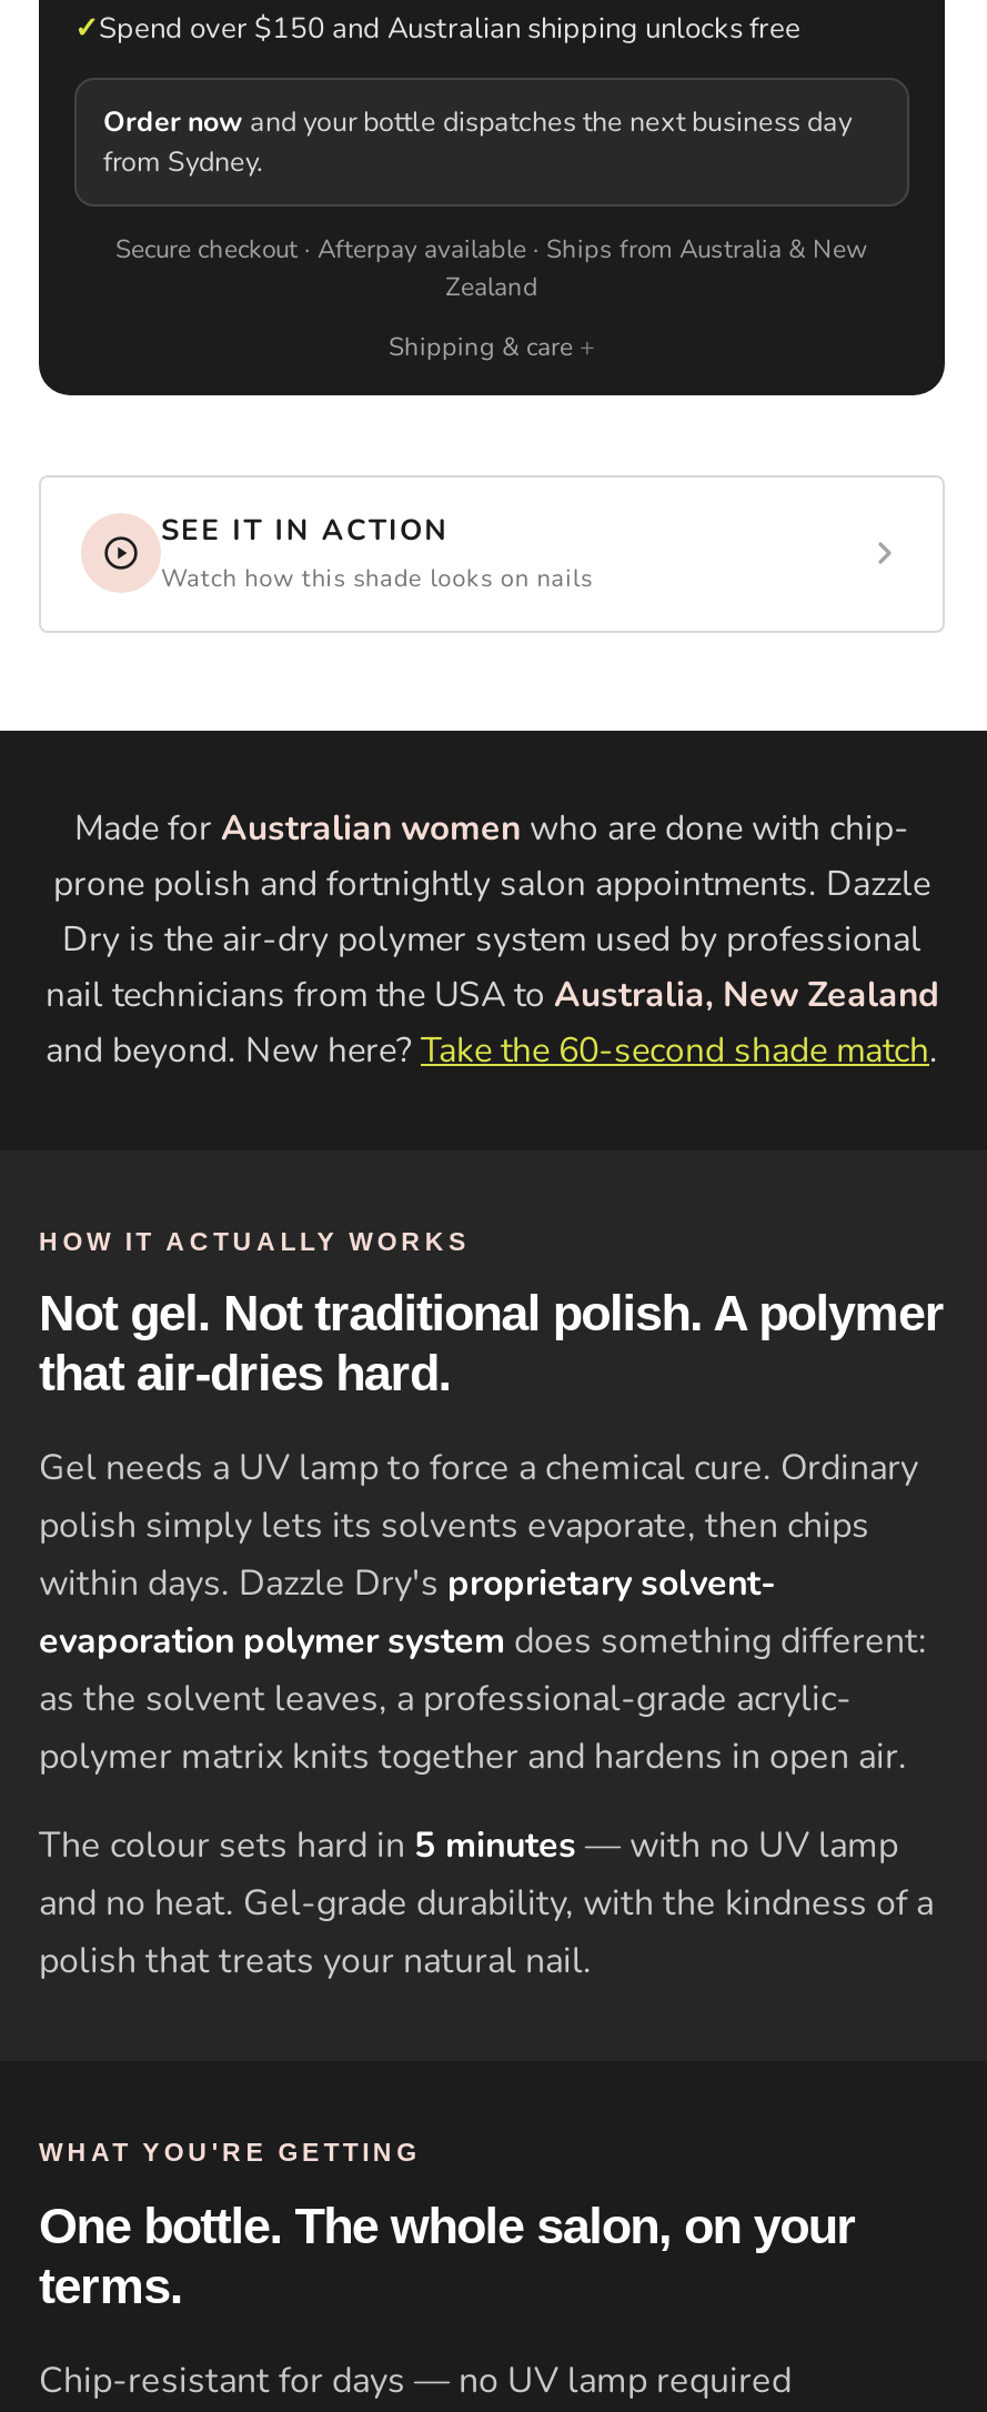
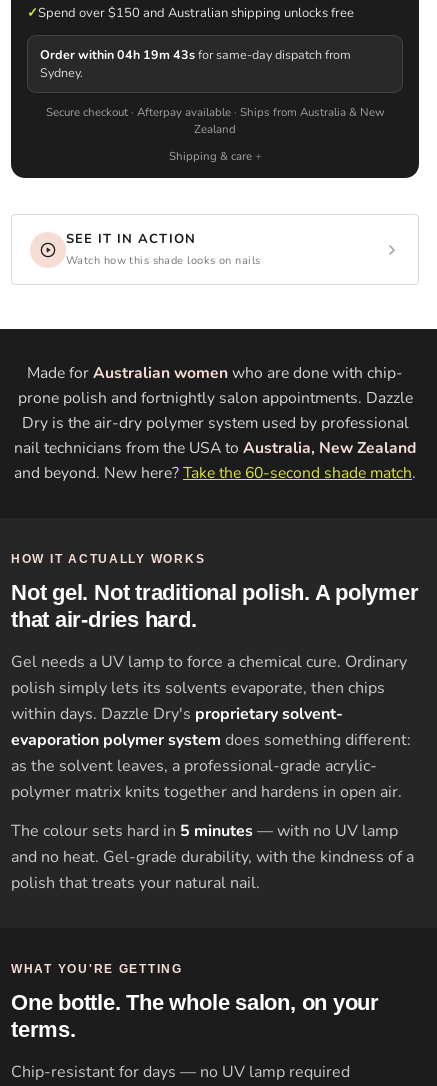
- Order now and your bottle dispatches the next business day
- from Sydney.
+ Order within 04h 19m 43s for same-day dispatch from
+ Sydney.
